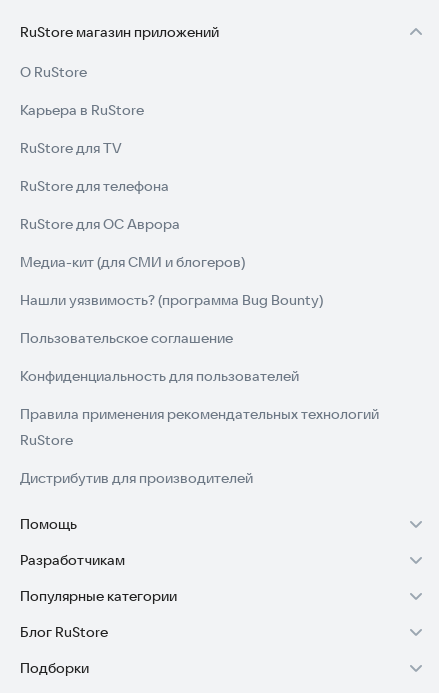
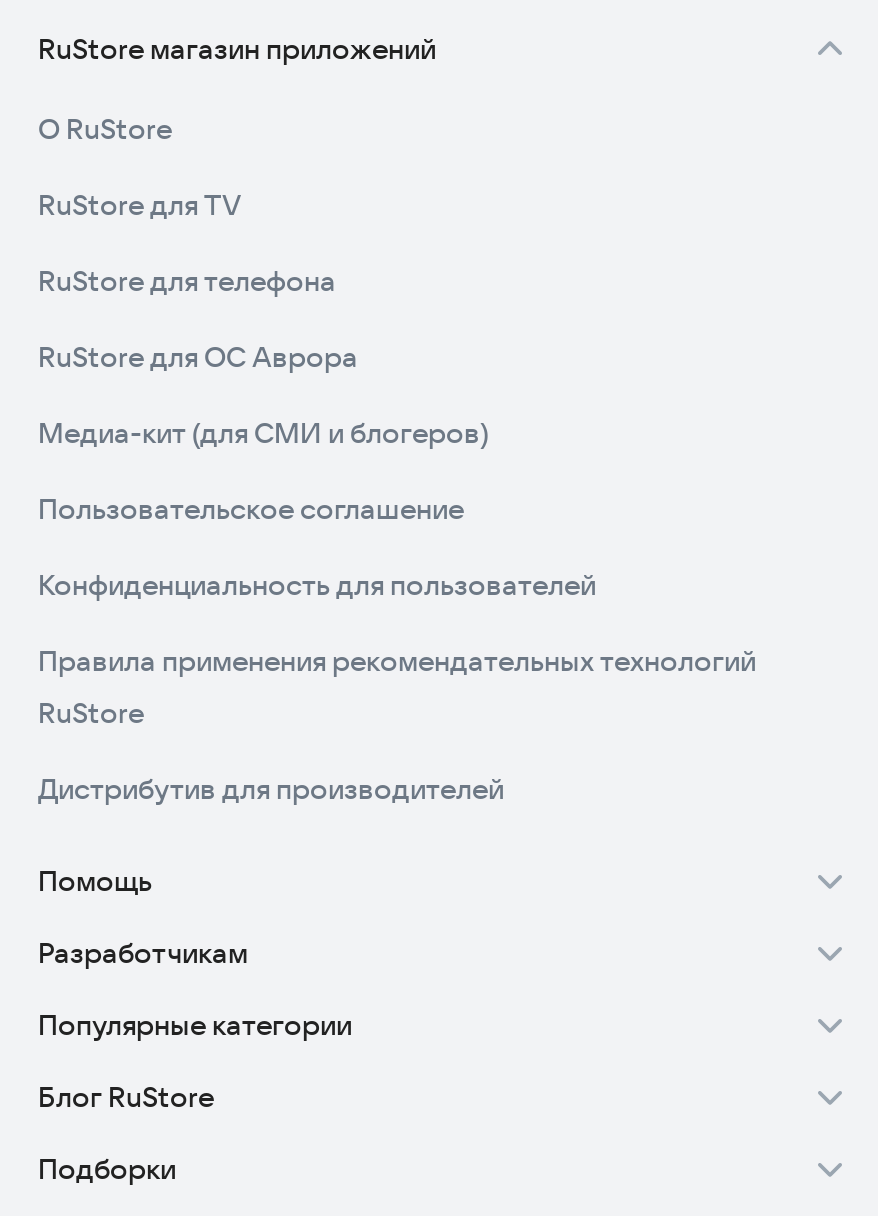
- Карьера в RuStore

- Нашли уязвимость? (программа Bug Bounty)
